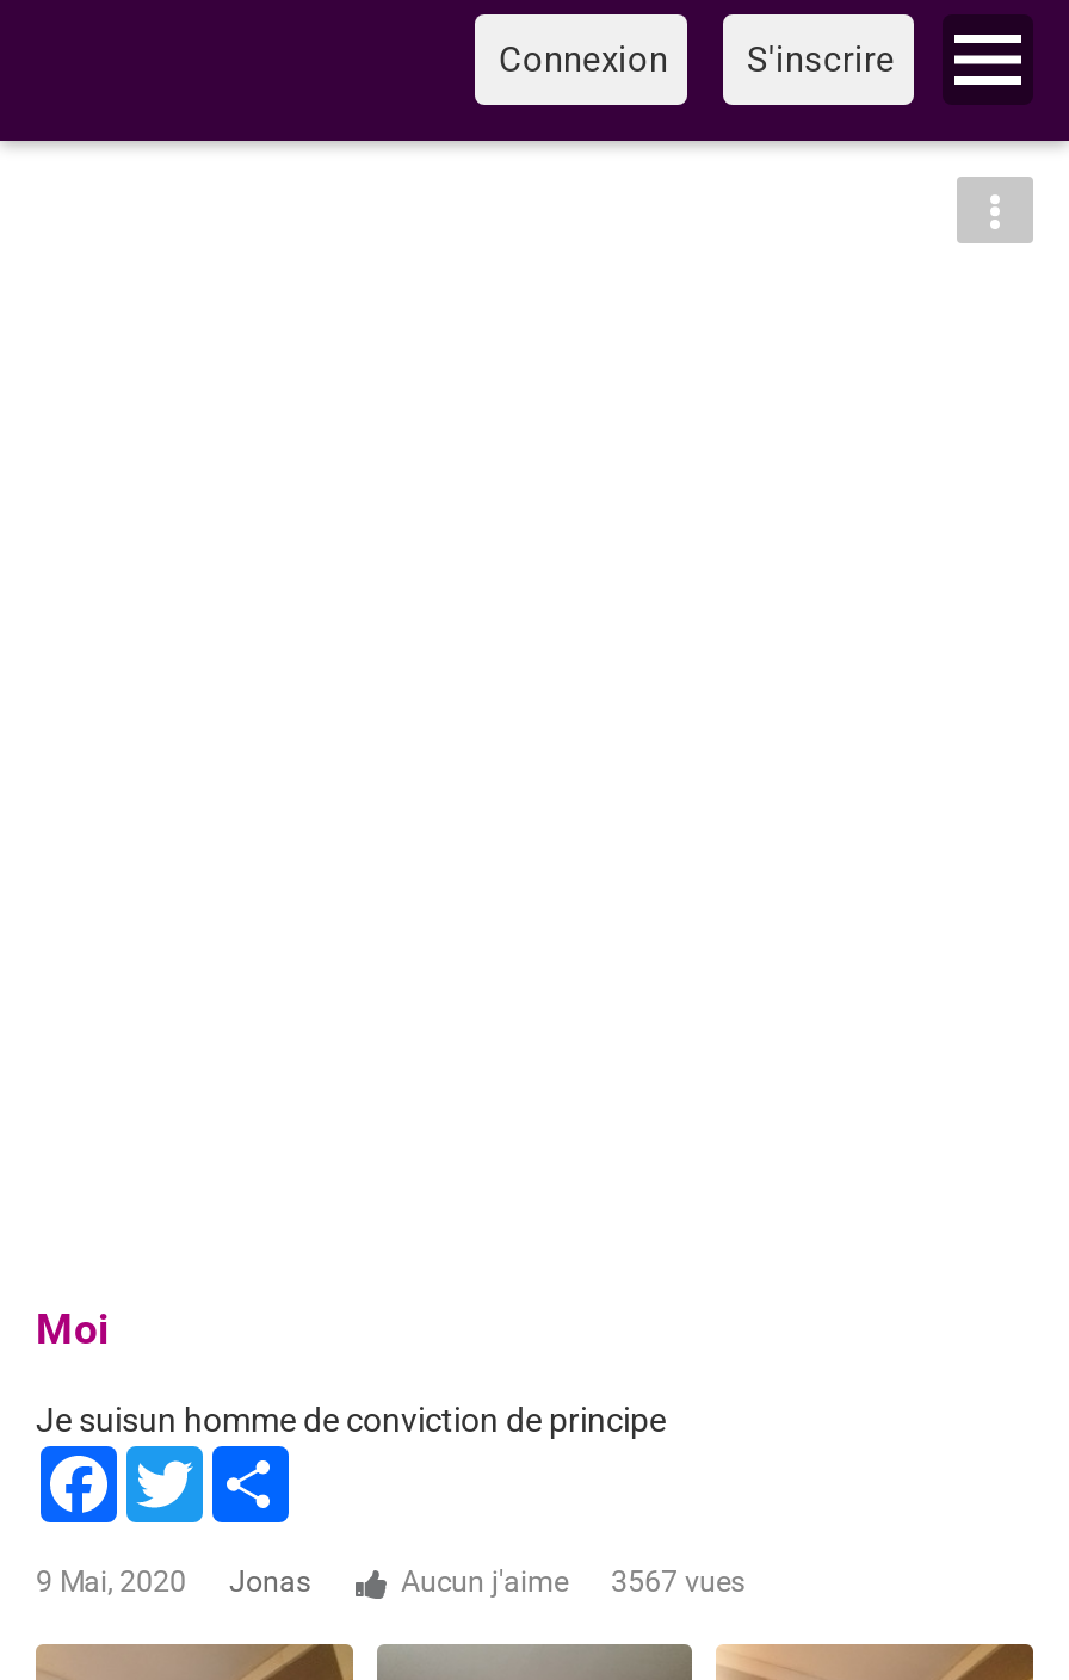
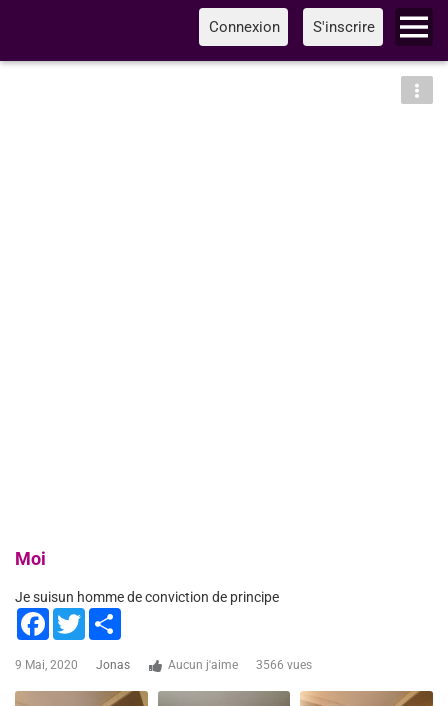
- Aucun j'aime 3567 vues
+ Aucun j'aime 3566 vues
